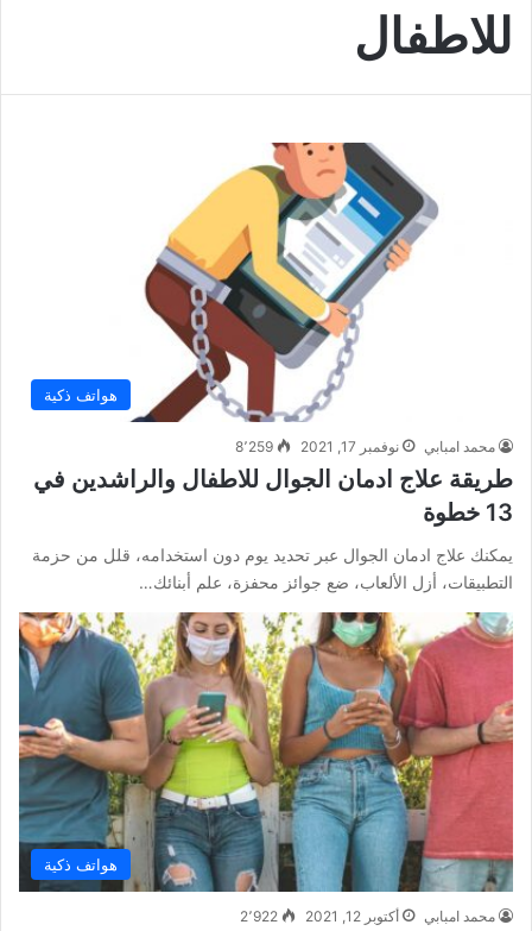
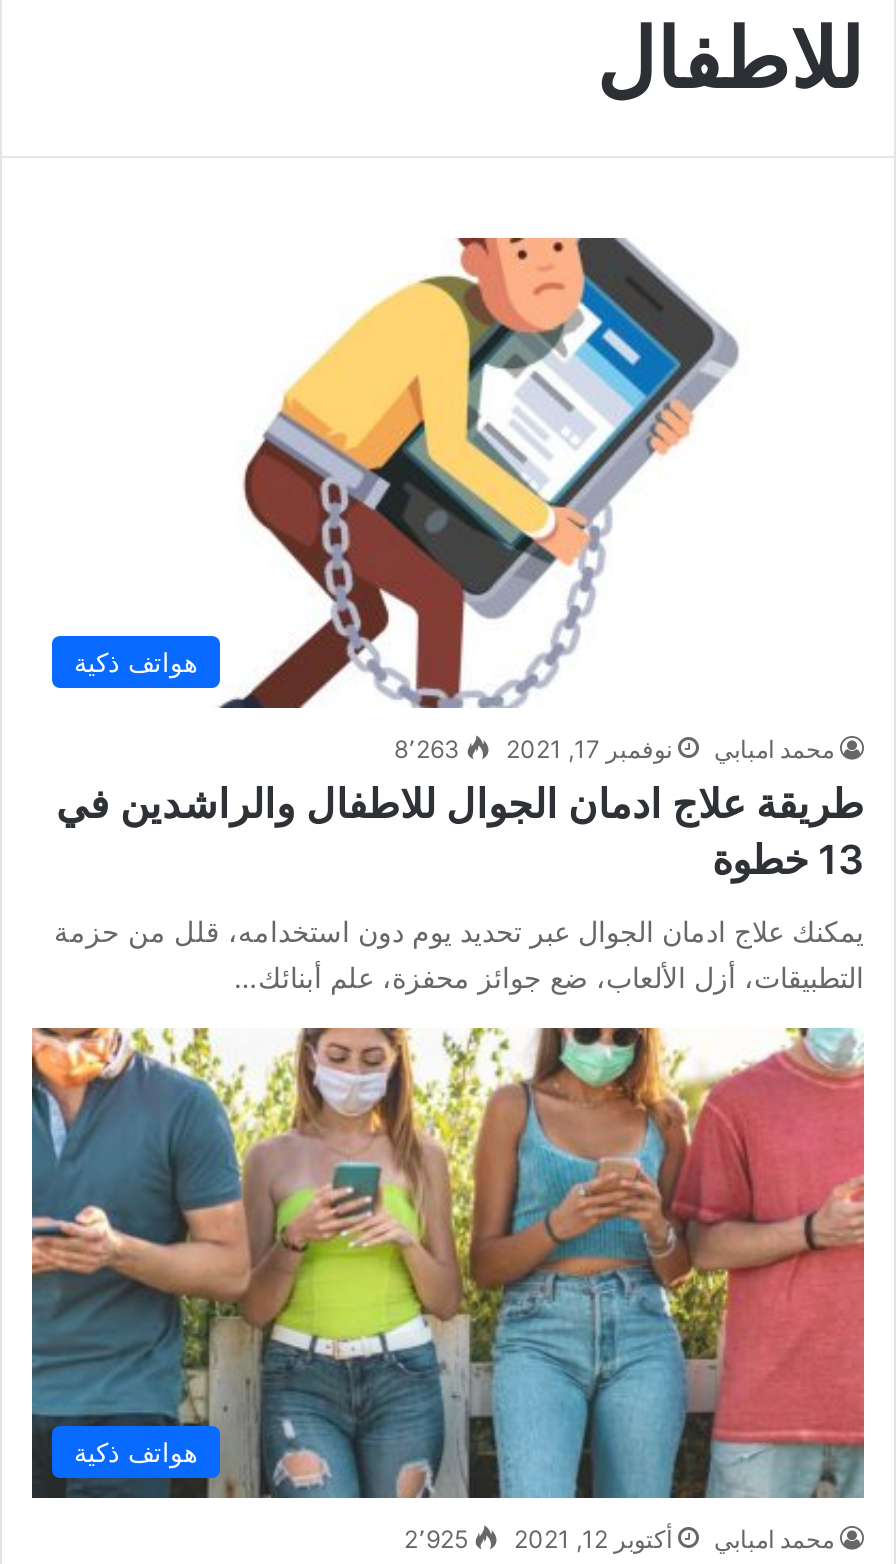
- 8٬259
+ 8٬263

- 2٬922
+ 2٬925
